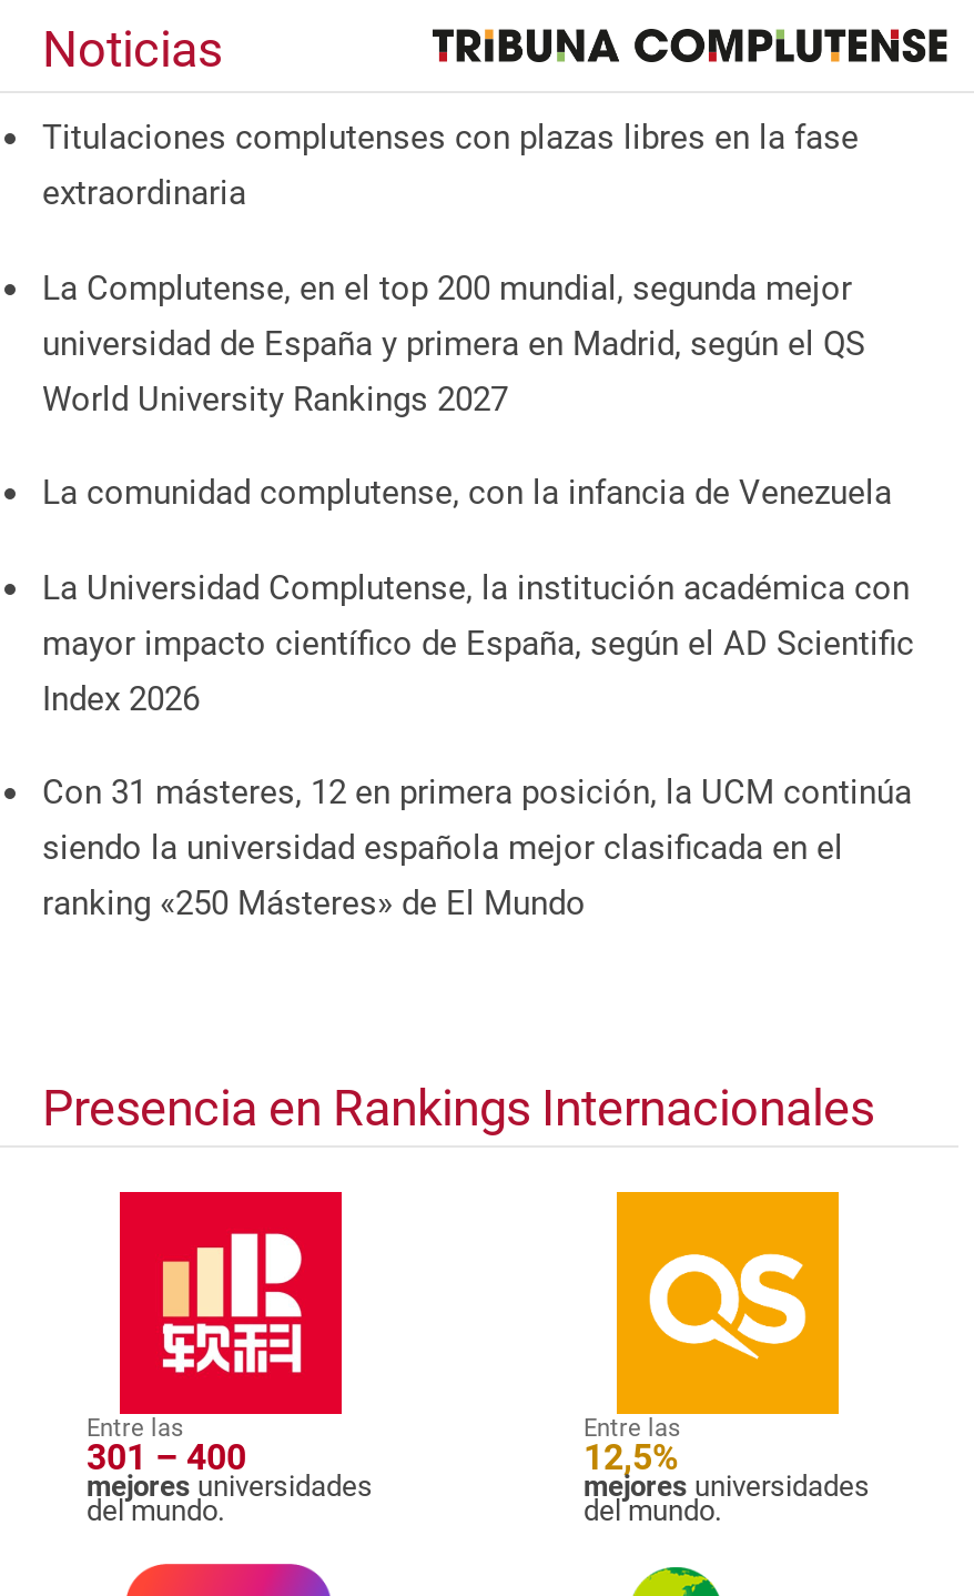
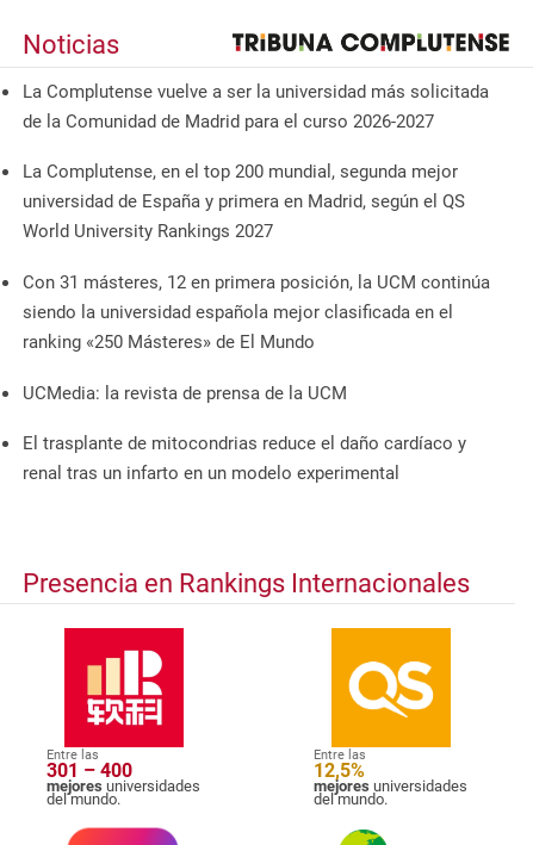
- Titulaciones complutenses con plazas libres en la fase
- extraordinaria
+ La Complutense vuelve a ser la universidad más solicitada
+ de la Comunidad de Madrid para el curso 2026-2027

- La comunidad complutense, con la infancia de Venezuela
- La Universidad Complutense, la institución académica con
- mayor impacto científico de España, según el AD Scientific
- Index 2026

moved up: Con 31 másteres, 12 en primera posición, la UCM continúa | siendo la universidad española mejor clasificada en el | ranking «250 Másteres» de El Mundo

+ UCMedia: la revista de prensa de la UCM
+ El trasplante de mitocondrias reduce el daño cardíaco y
+ renal tras un infarto en un modelo experimental
